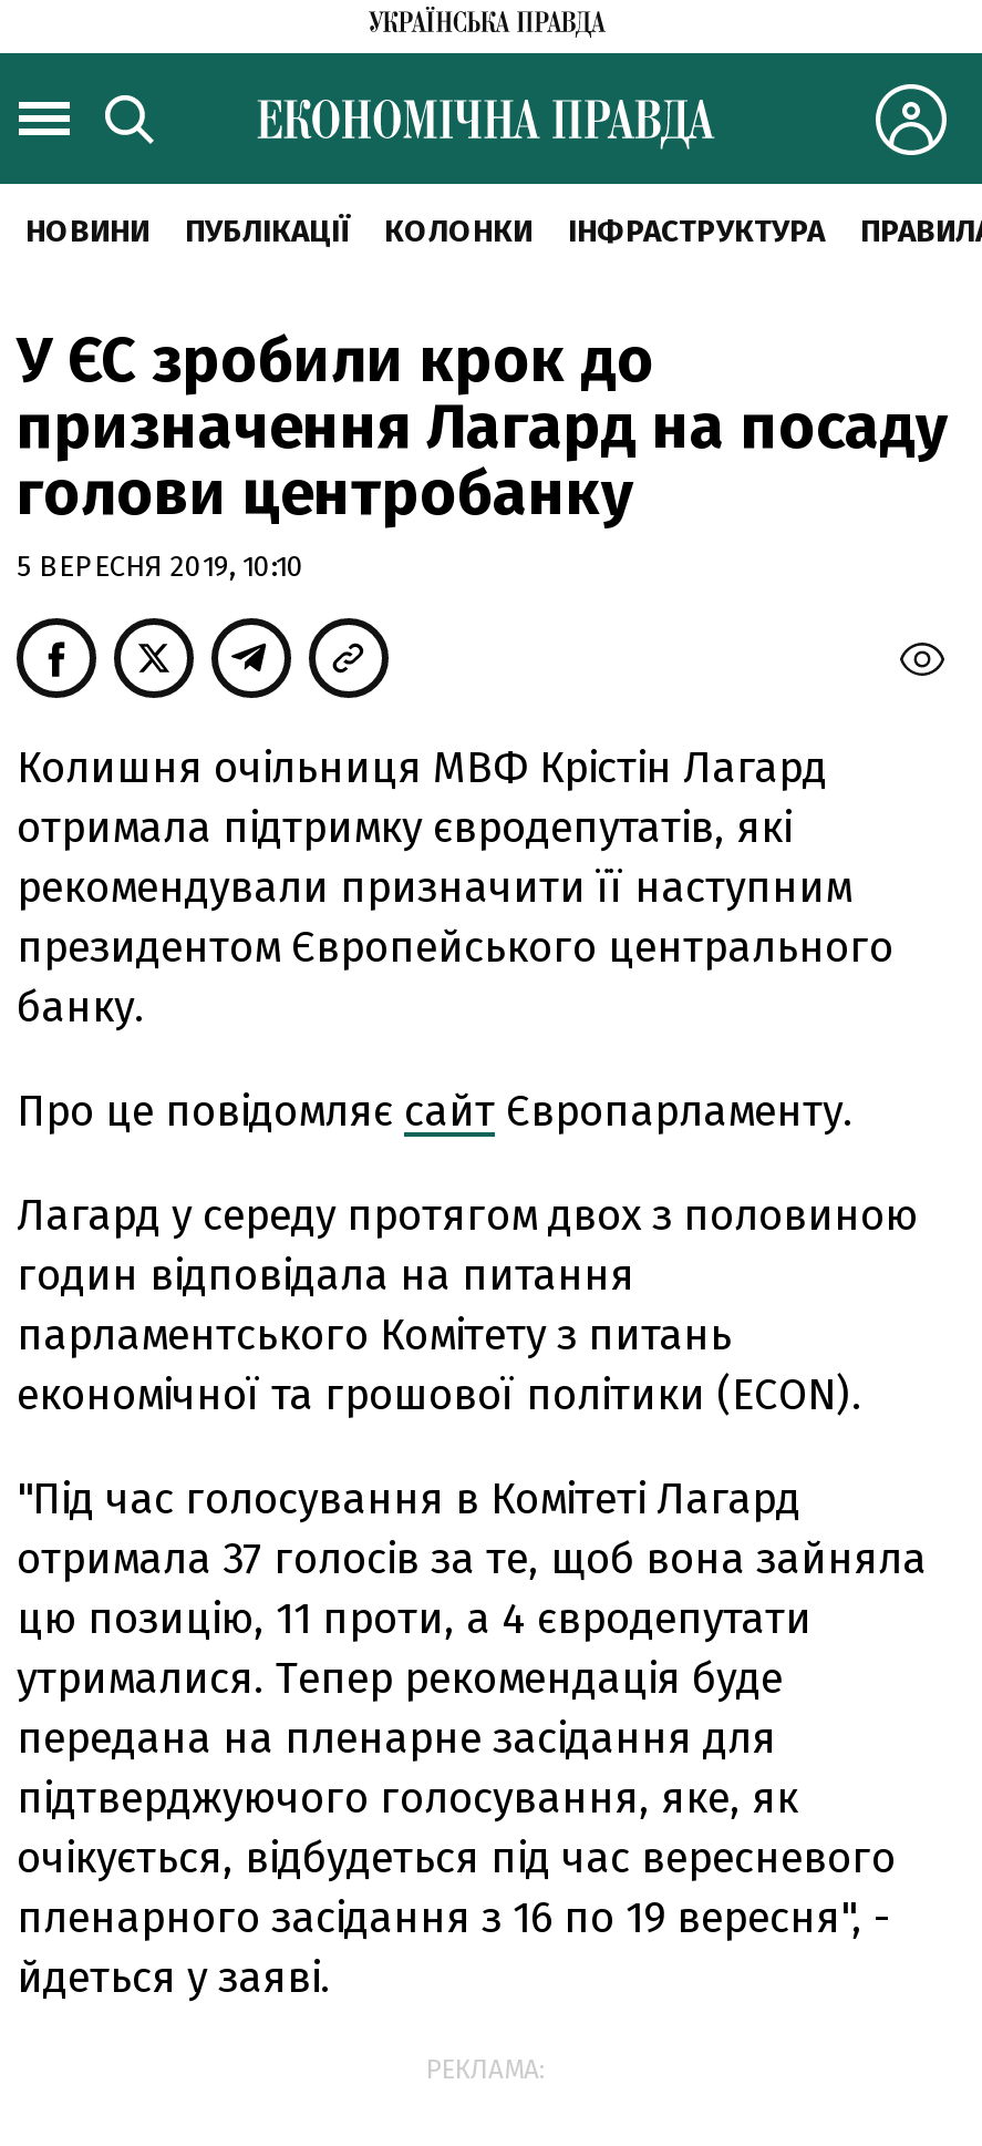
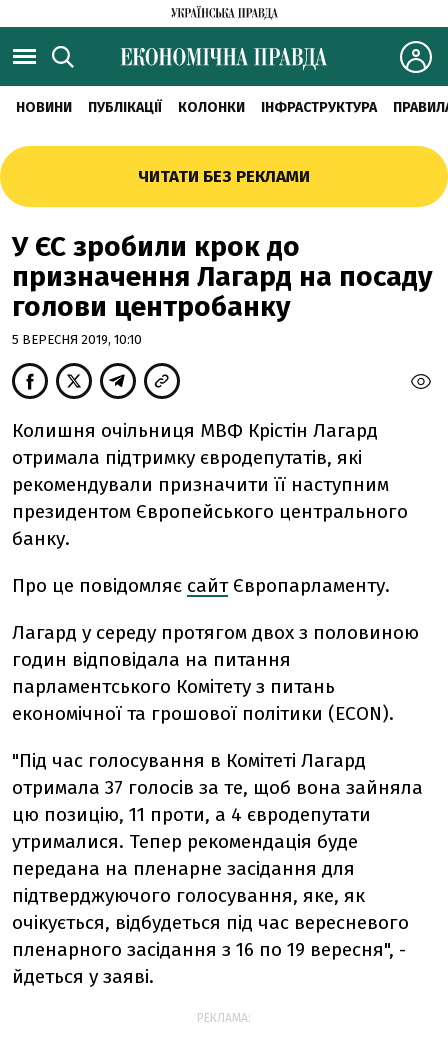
+ ЧИТАТИ БЕЗ РЕКЛАМИ
